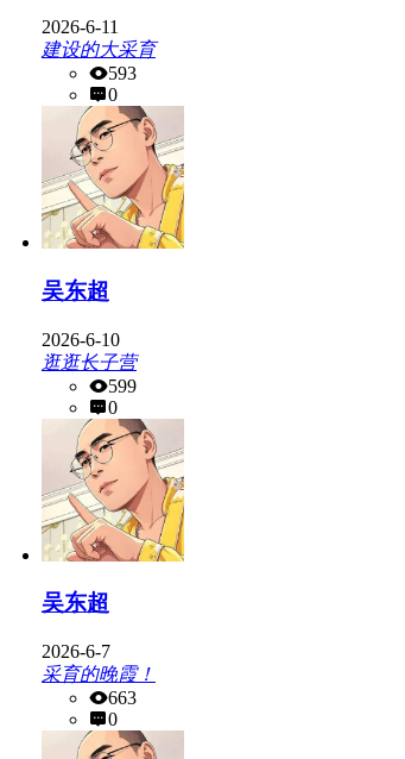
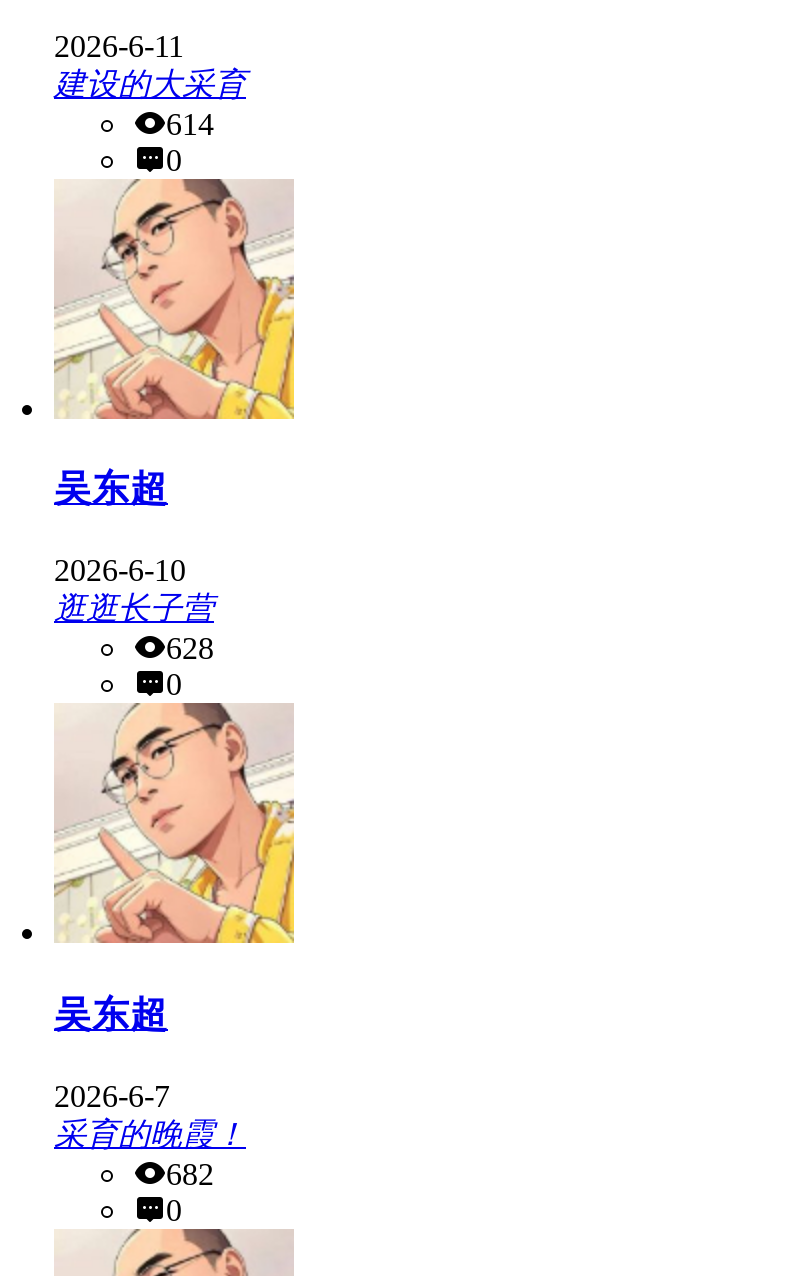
- 593
+ 614

- 599
+ 628

- 663
+ 682
